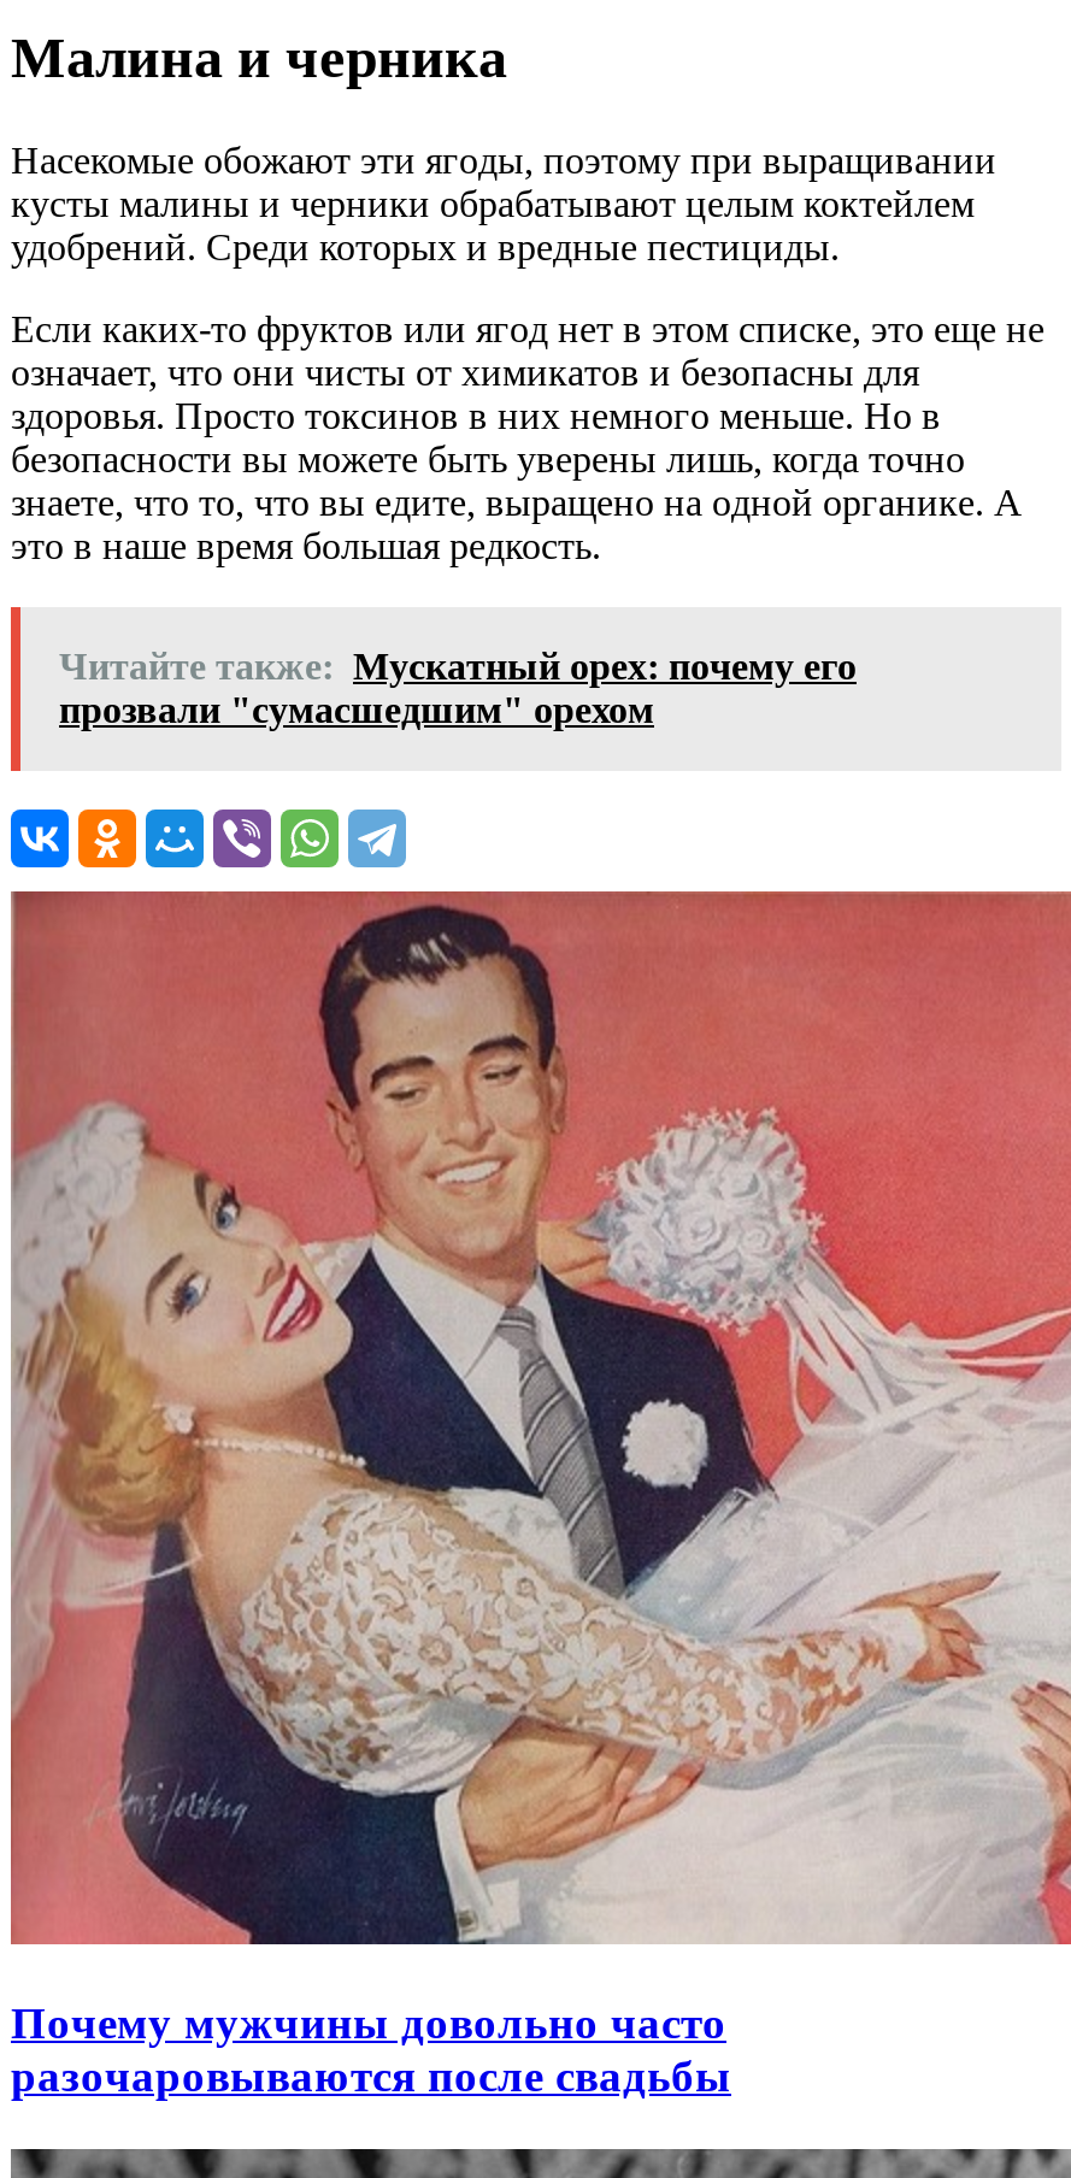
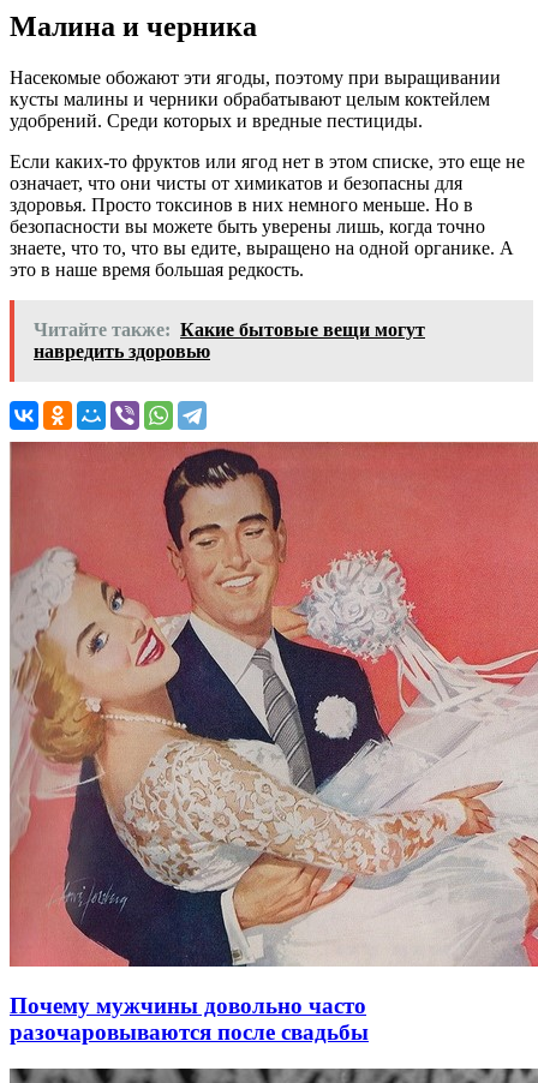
- Читайте также: Мускатный орех: почему его
- прозвали "сумасшедшим" орехом
+ Читайте также: Какие бытовые вещи могут
+ навредить здоровью
